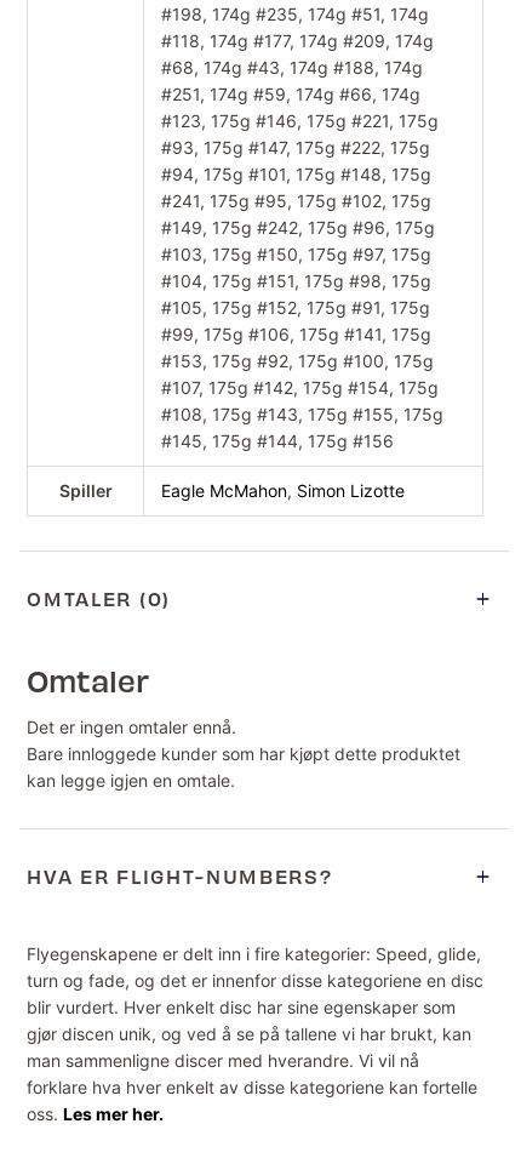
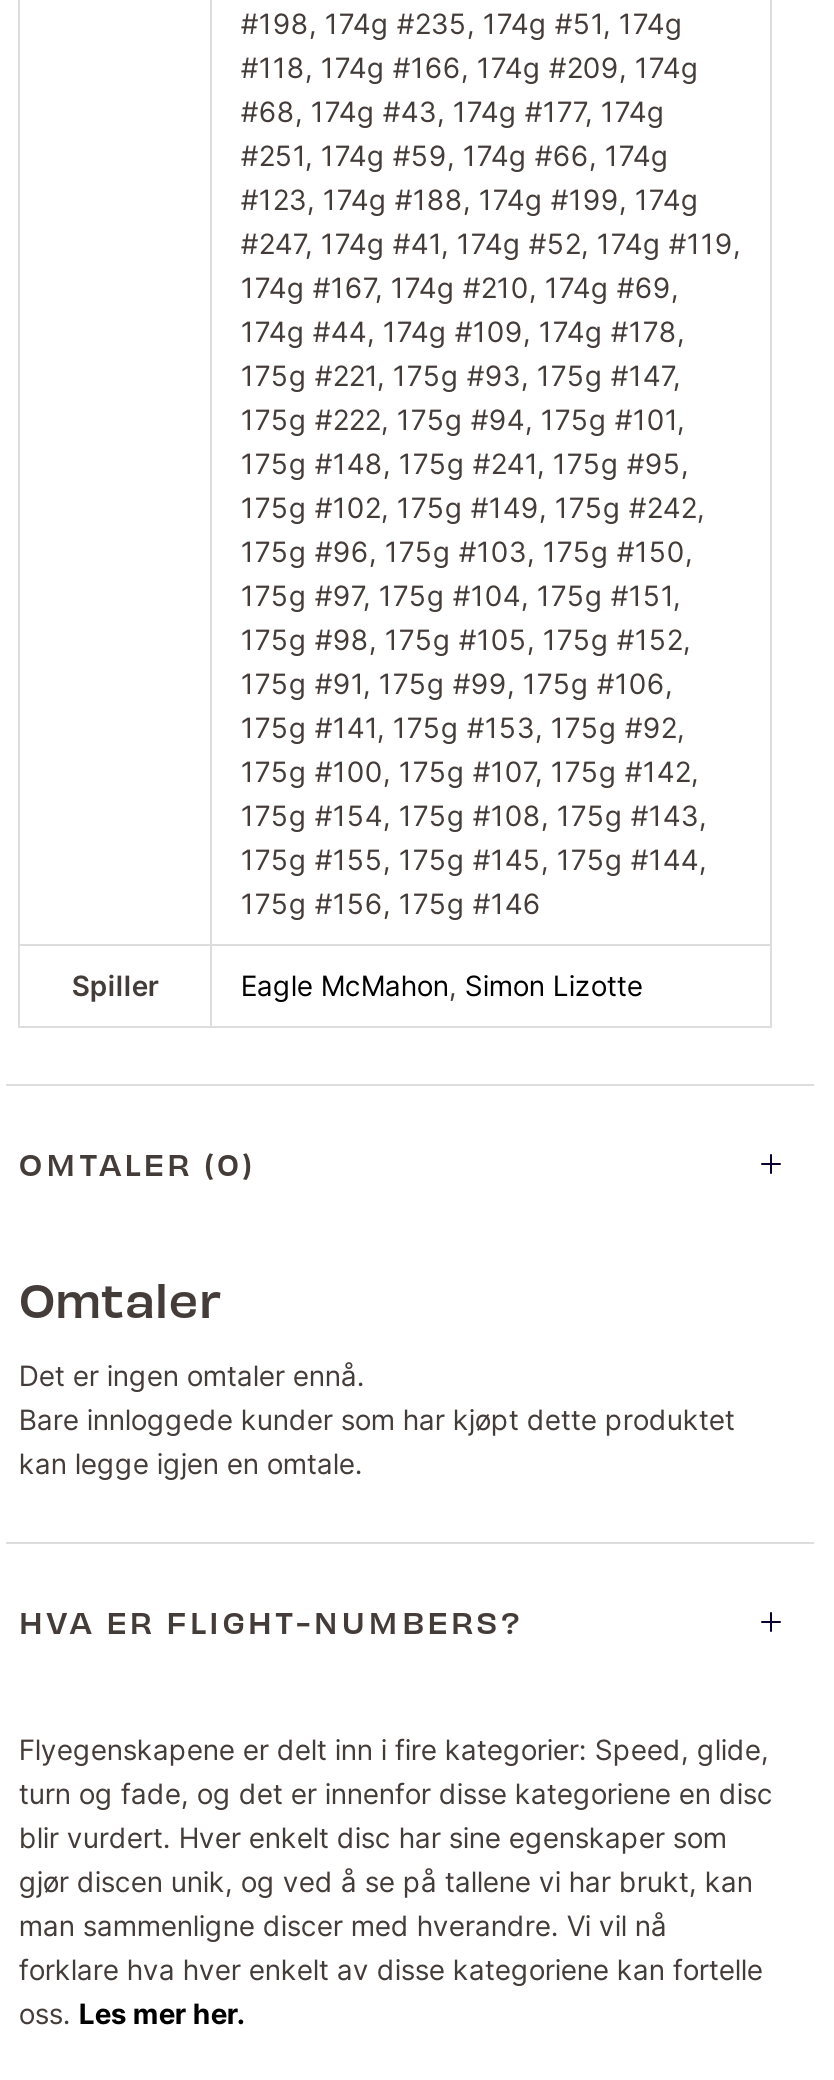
- #118, 174g #177, 174g #209, 174g
+ #118, 174g #166, 174g #209, 174g

- #68, 174g #43, 174g #188, 174g
+ #68, 174g #43, 174g #177, 174g

- #123, 175g #146, 175g #221, 175g
- #93, 175g #147, 175g #222, 175g
- #94, 175g #101, 175g #148, 175g
- #241, 175g #95, 175g #102, 175g
- #149, 175g #242, 175g #96, 175g
- #103, 175g #150, 175g #97, 175g
- #104, 175g #151, 175g #98, 175g
- #105, 175g #152, 175g #91, 175g
- #99, 175g #106, 175g #141, 175g
- #153, 175g #92, 175g #100, 175g
- #107, 175g #142, 175g #154, 175g
- #108, 175g #143, 175g #155, 175g
- #145, 175g #144, 175g #156
+ #123, 174g #188, 174g #199, 174g
+ #247, 174g #41, 174g #52, 174g #119,
+ 174g #167, 174g #210, 174g #69,
+ 174g #44, 174g #109, 174g #178,
+ 175g #221, 175g #93, 175g #147,
+ 175g #222, 175g #94, 175g #101,
+ 175g #148, 175g #241, 175g #95,
+ 175g #102, 175g #149, 175g #242,
+ 175g #96, 175g #103, 175g #150,
+ 175g #97, 175g #104, 175g #151,
+ 175g #98, 175g #105, 175g #152,
+ 175g #91, 175g #99, 175g #106,
+ 175g #141, 175g #153, 175g #92,
+ 175g #100, 175g #107, 175g #142,
+ 175g #154, 175g #108, 175g #143,
+ 175g #155, 175g #145, 175g #144,
+ 175g #156, 175g #146
